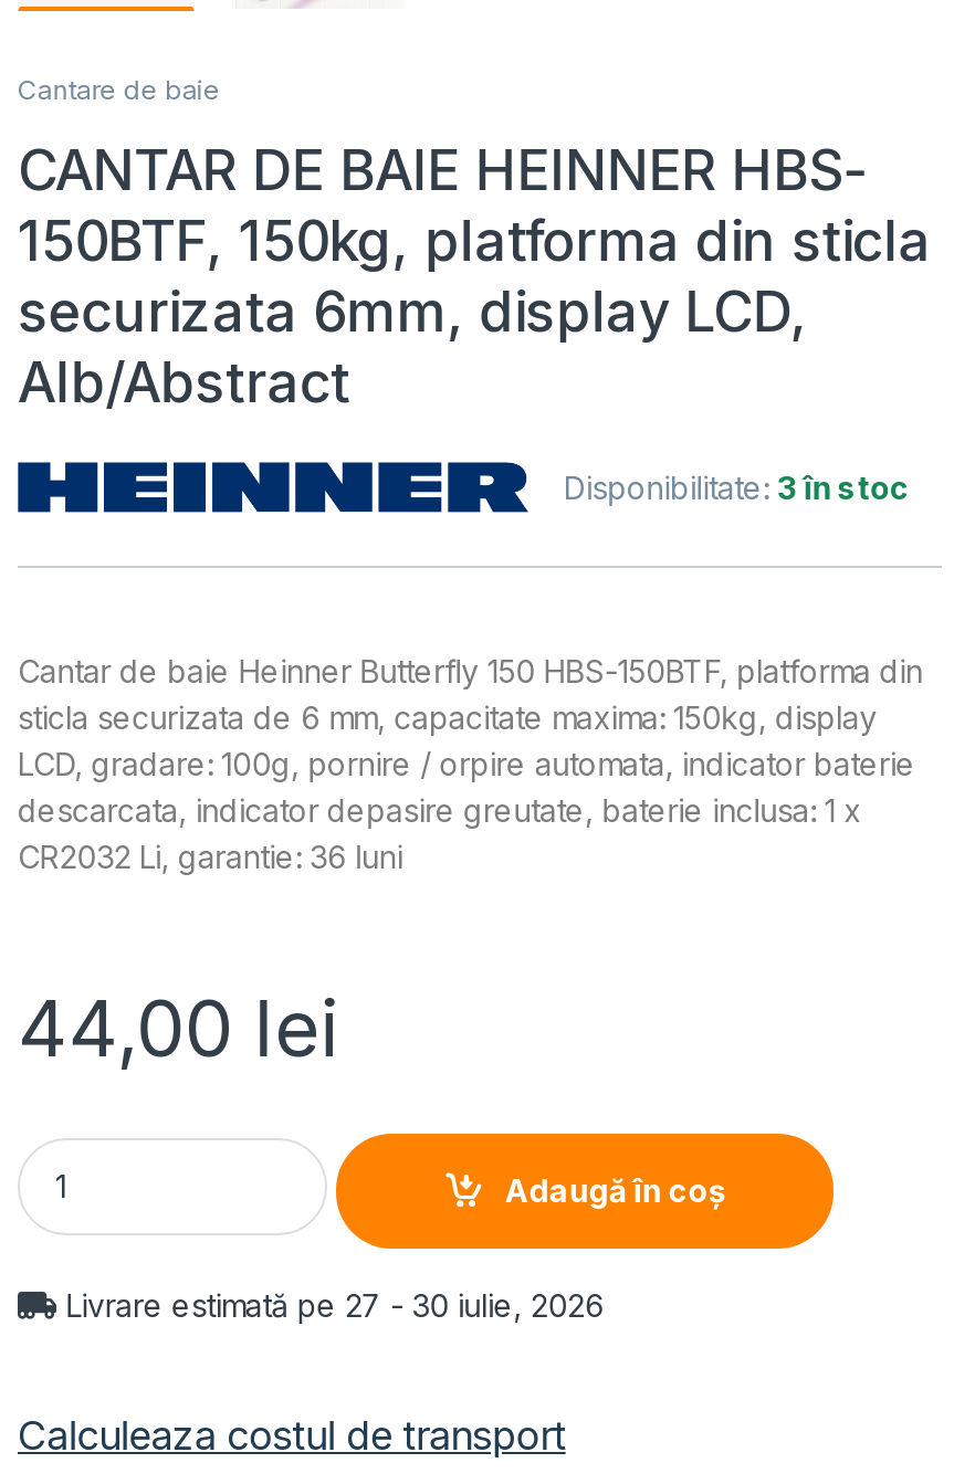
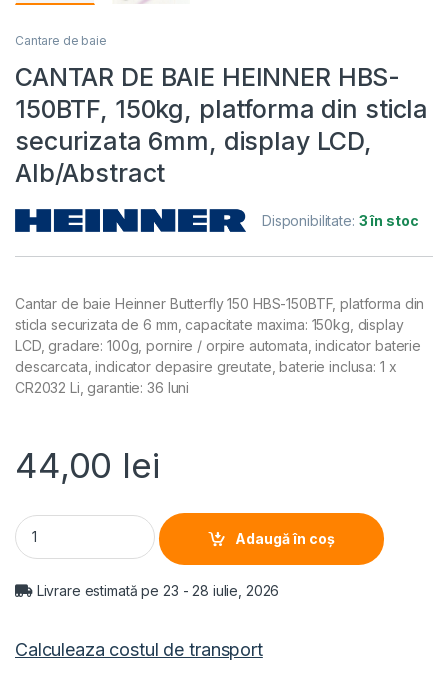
- Livrare estimată pe 27 - 30 iulie, 2026
+ Livrare estimată pe 23 - 28 iulie, 2026
